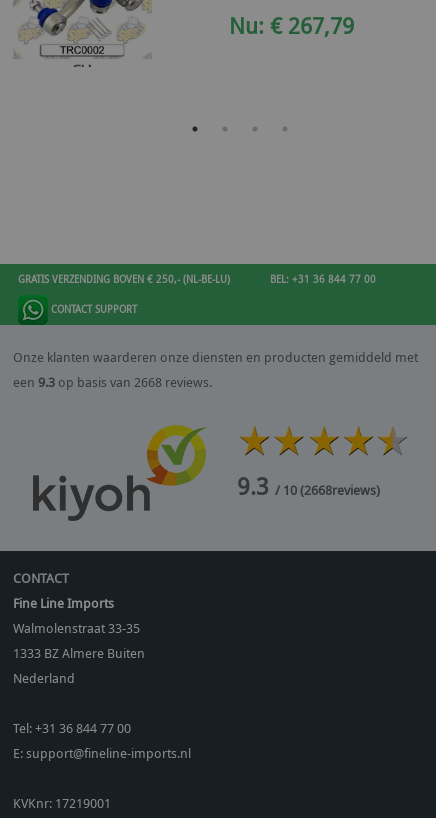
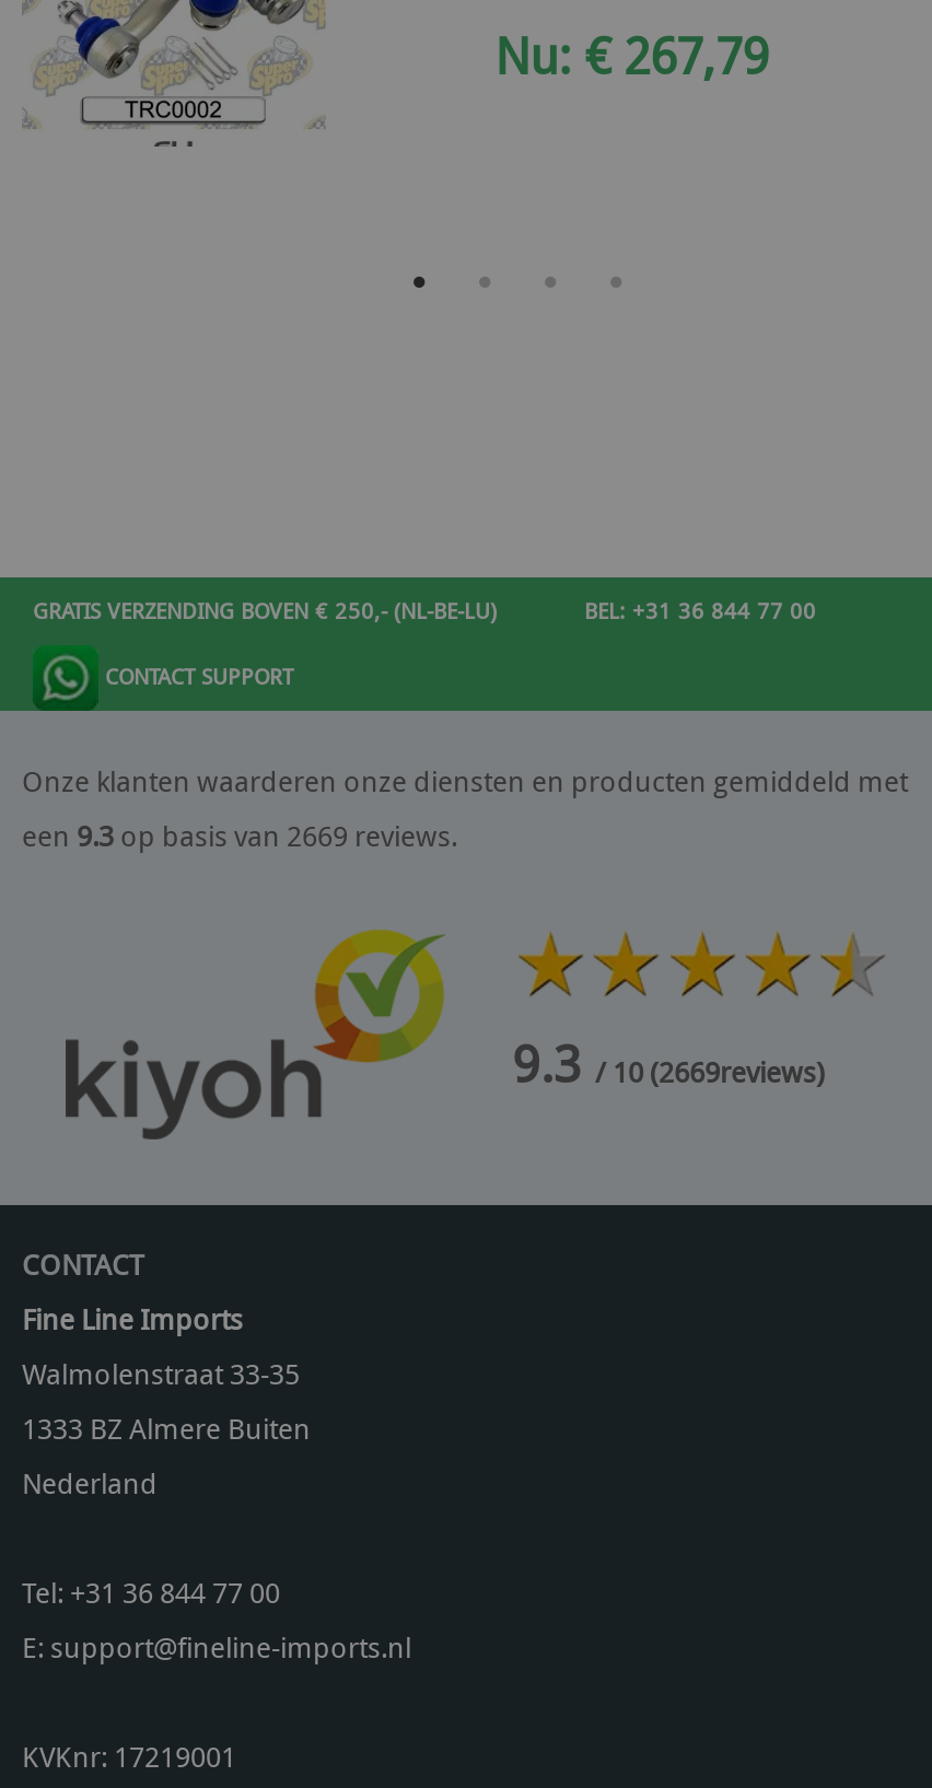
- een 9.3 op basis van 2668 reviews.
+ een 9.3 op basis van 2669 reviews.

- 9.3 / 10 (2668reviews)
+ 9.3 / 10 (2669reviews)
